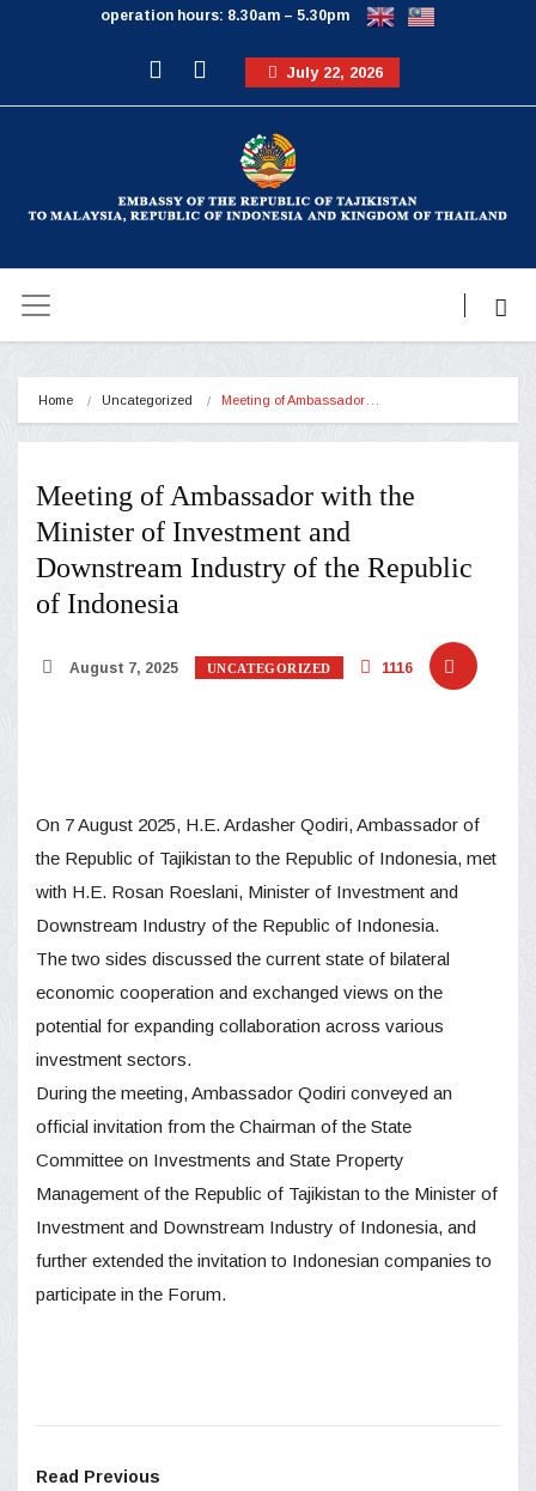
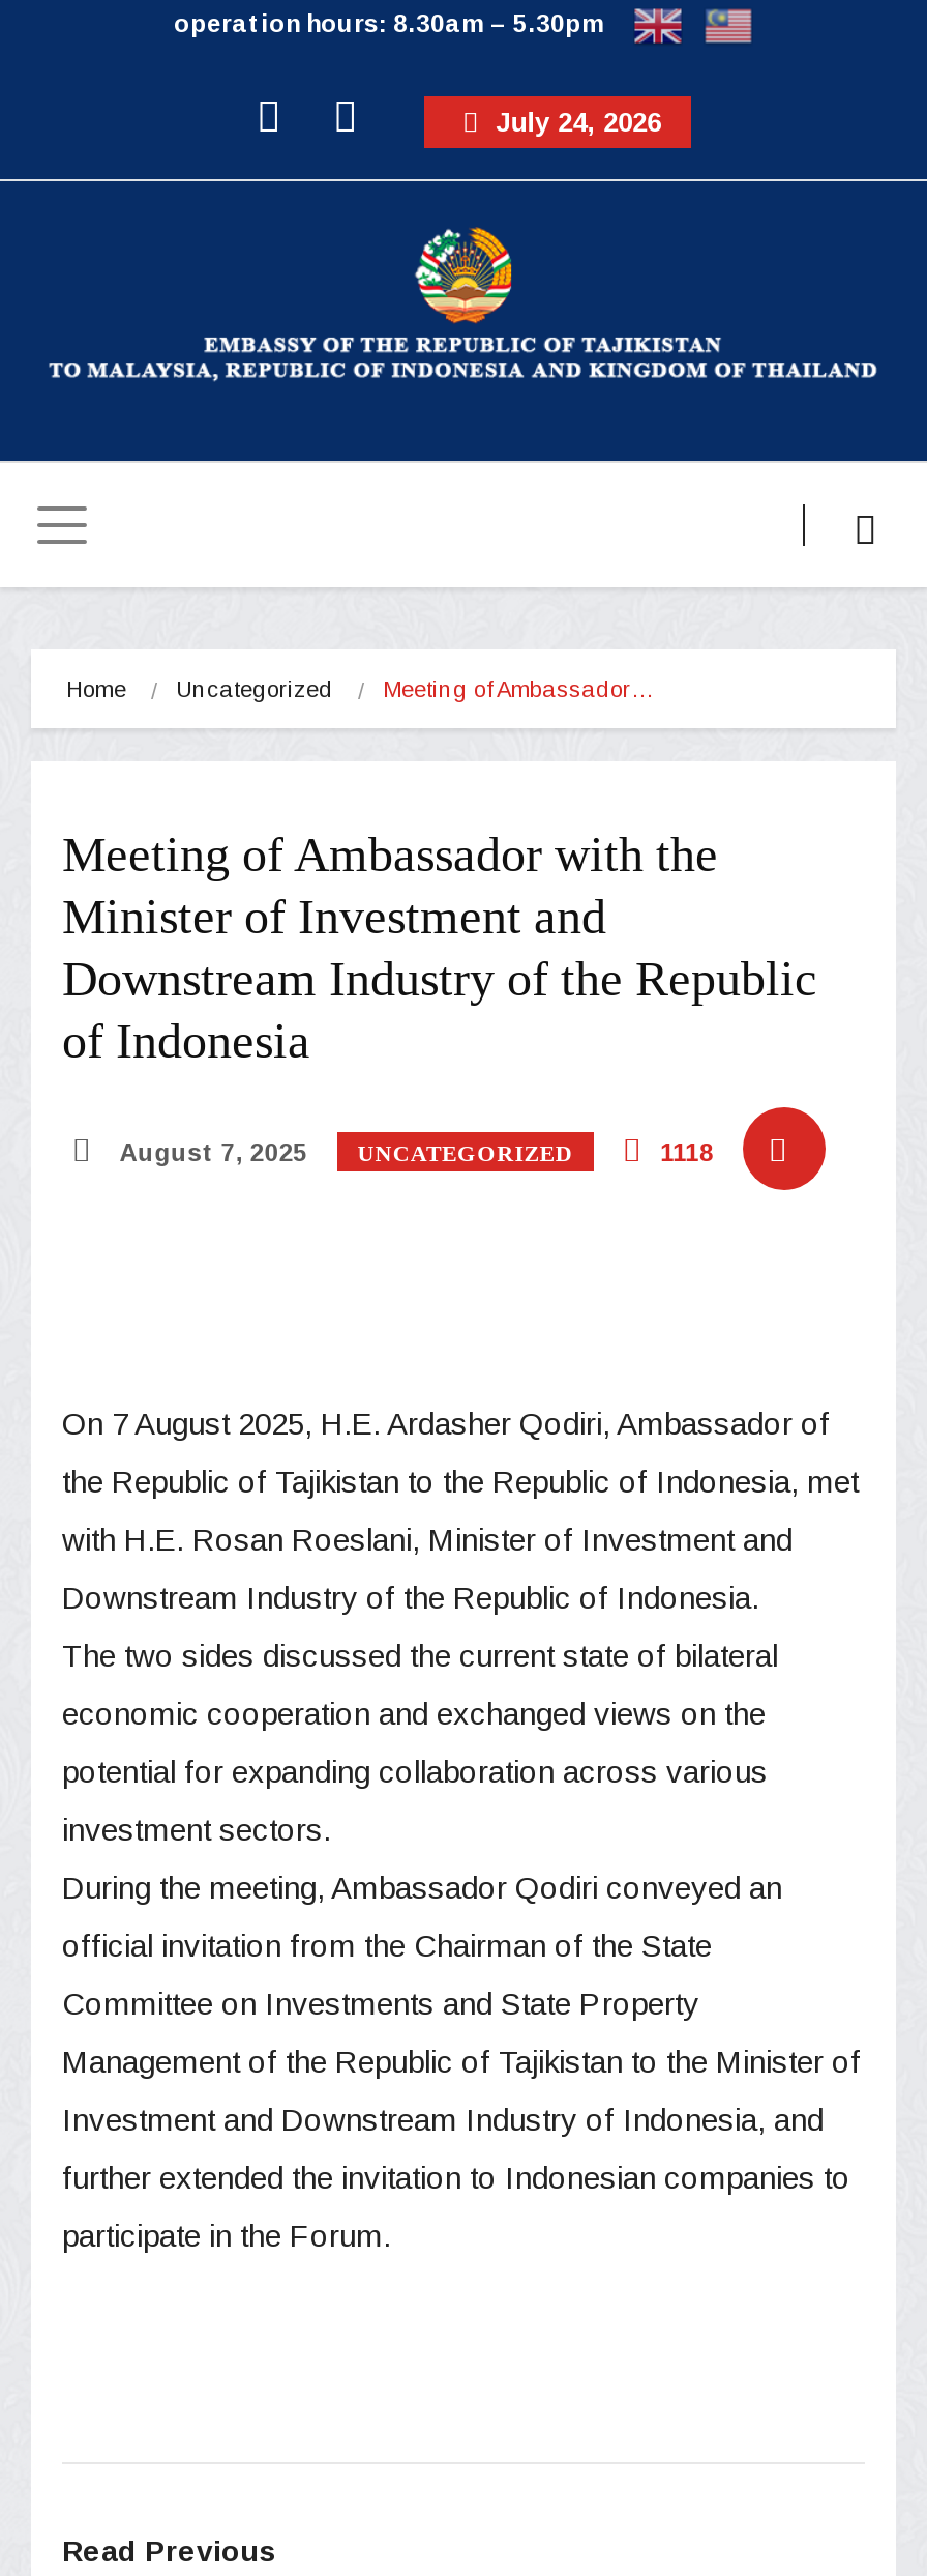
- July 22, 2026
+ July 24, 2026

- 1116
+ 1118
